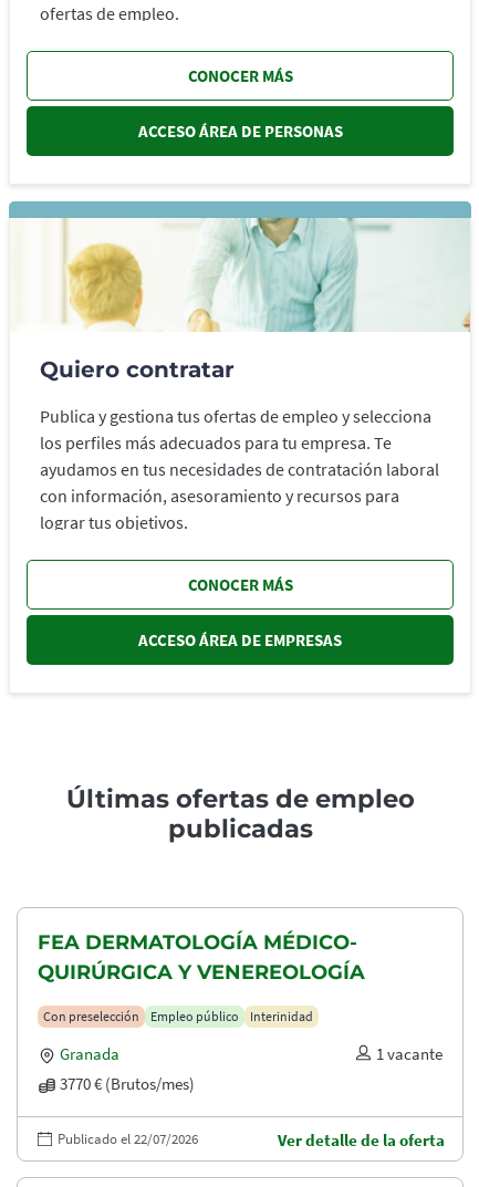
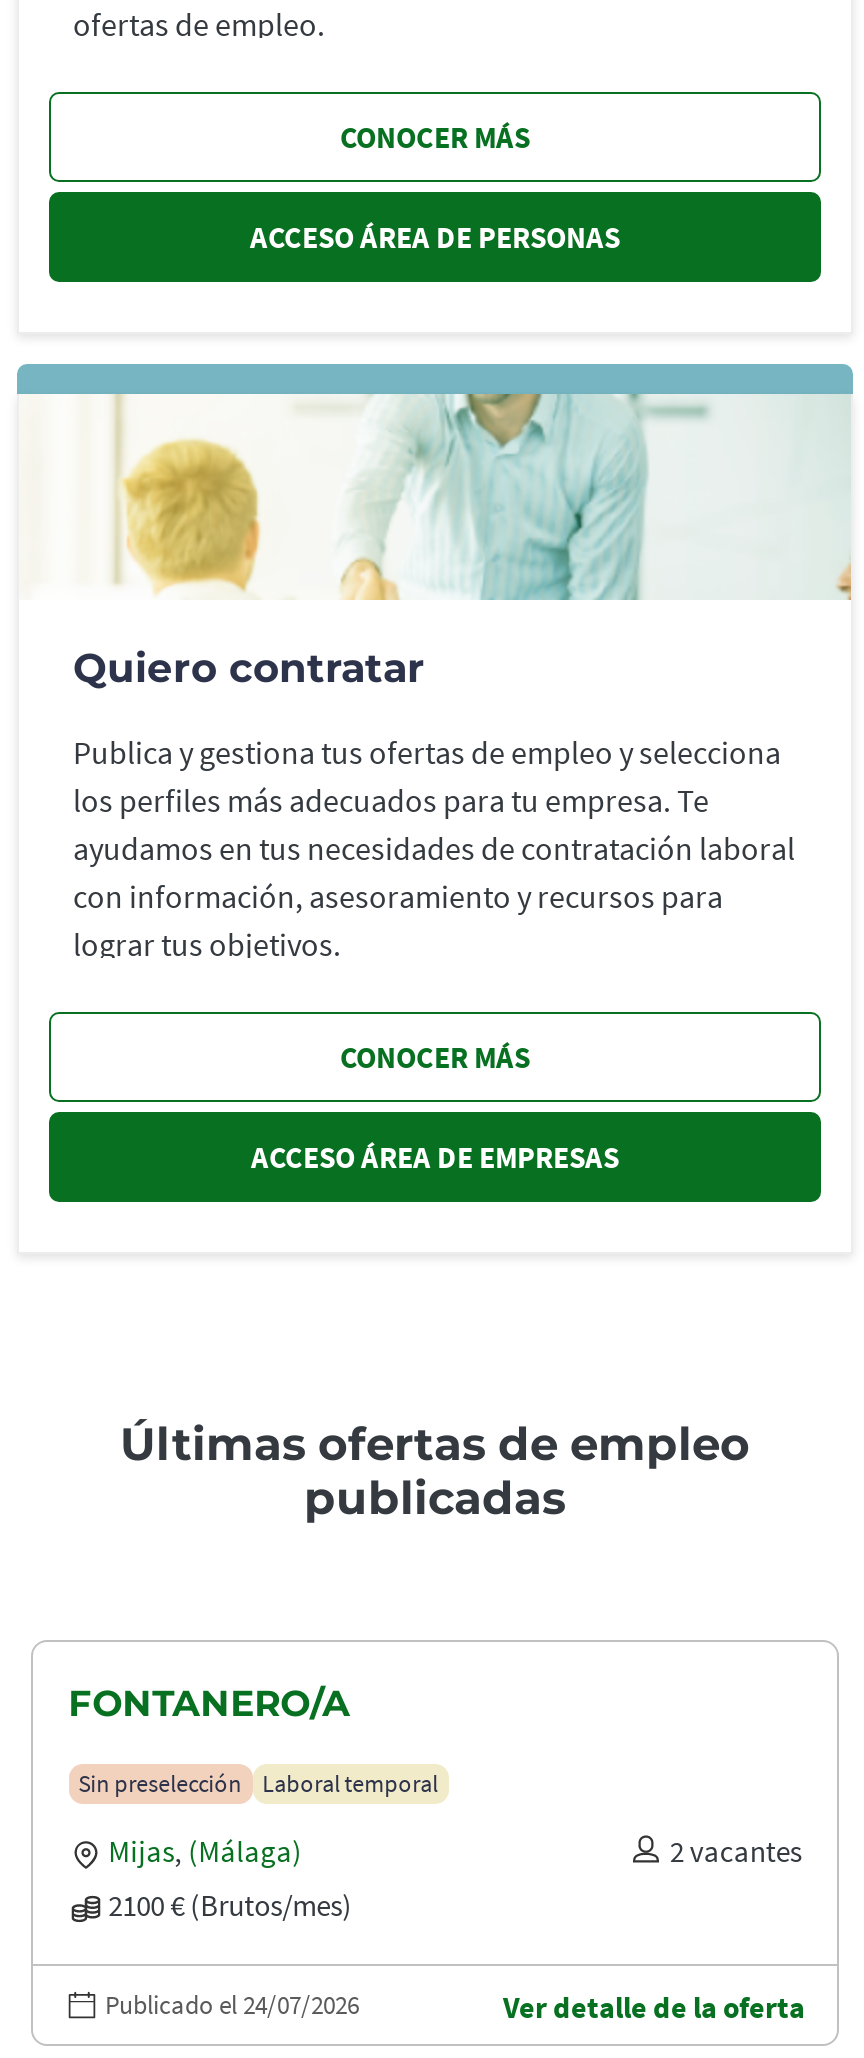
- FEA DERMATOLOGÍA MÉDICO-
- QUIRÚRGICA Y VENEREOLOGÍA
+ FONTANERO/A

- Con preselección
- Empleo público
- Interinidad
+ Sin preselección
+ Laboral temporal

- Granada
- 1 vacante
- 3770 € (Brutos/mes)
+ Mijas, (Málaga)
+ 2 vacantes
+ 2100 € (Brutos/mes)

- Publicado el 22/07/2026
+ Publicado el 24/07/2026
